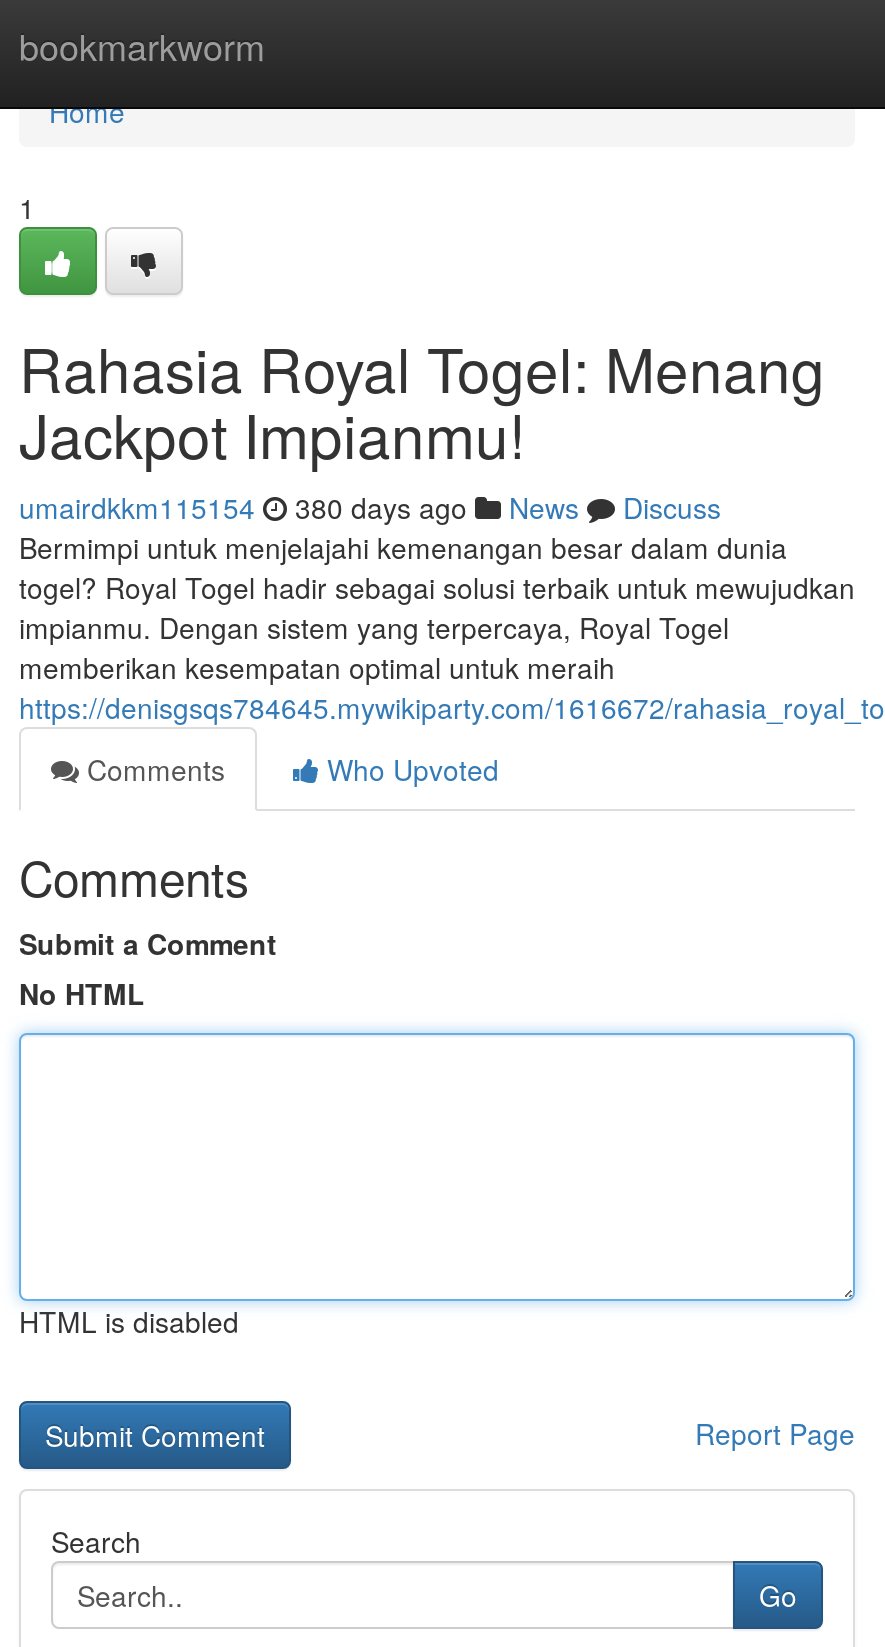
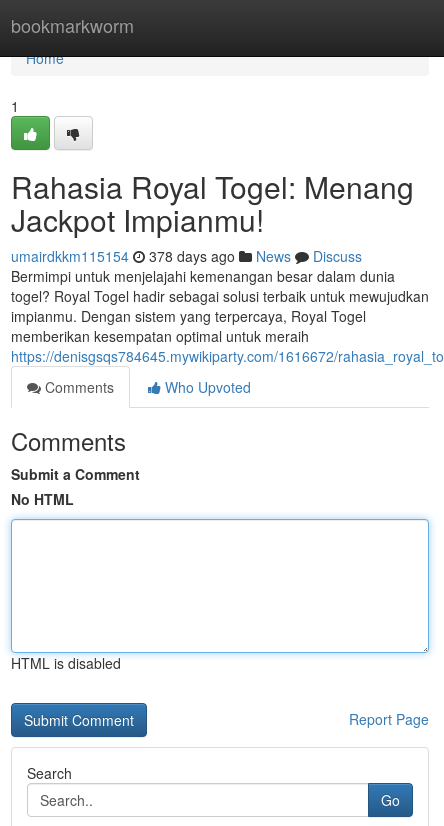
- umairdkkm115154 380 days ago News Discuss
+ umairdkkm115154 378 days ago News Discuss
